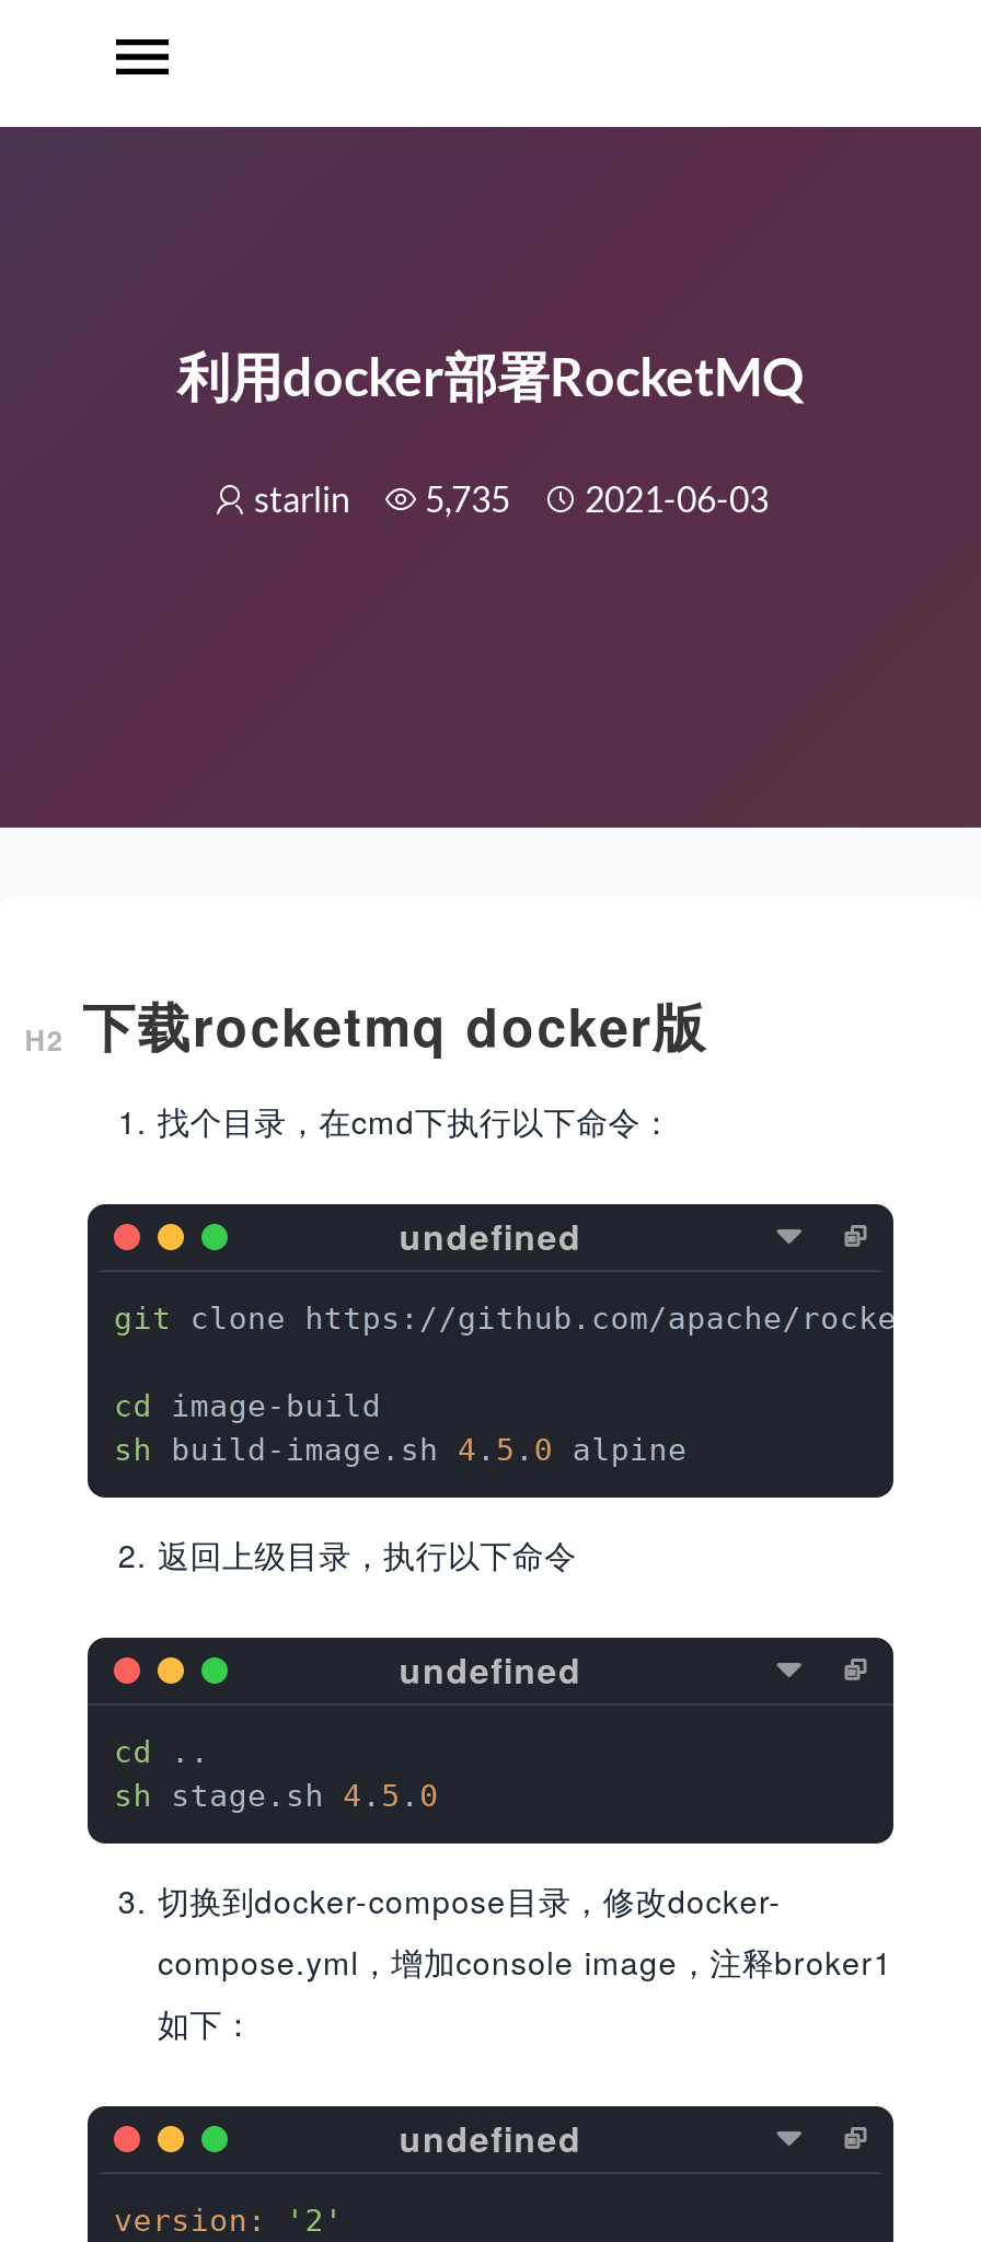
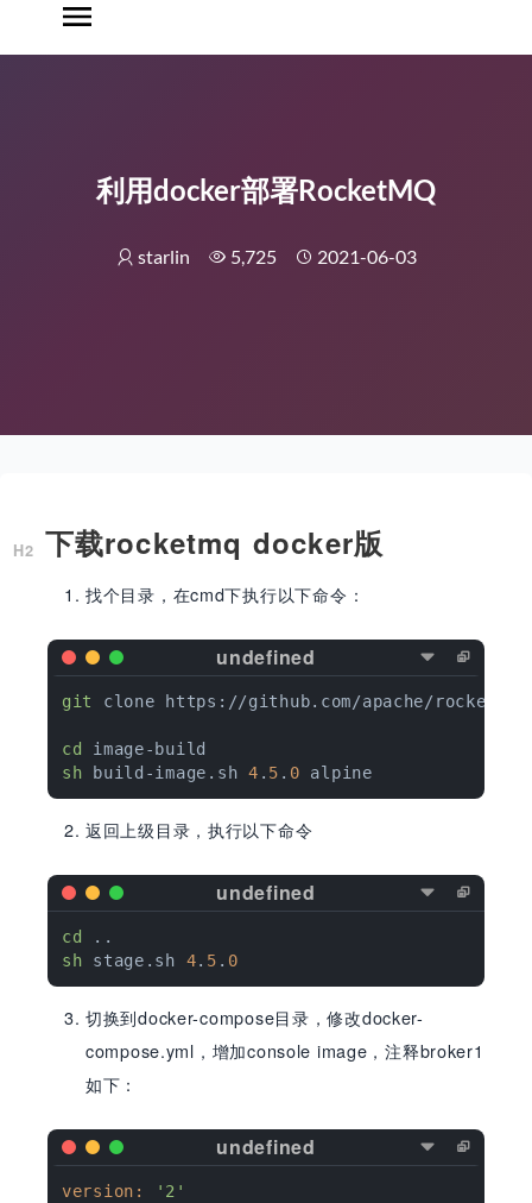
- starlin 5,735 2021-06-03
+ starlin 5,725 2021-06-03
